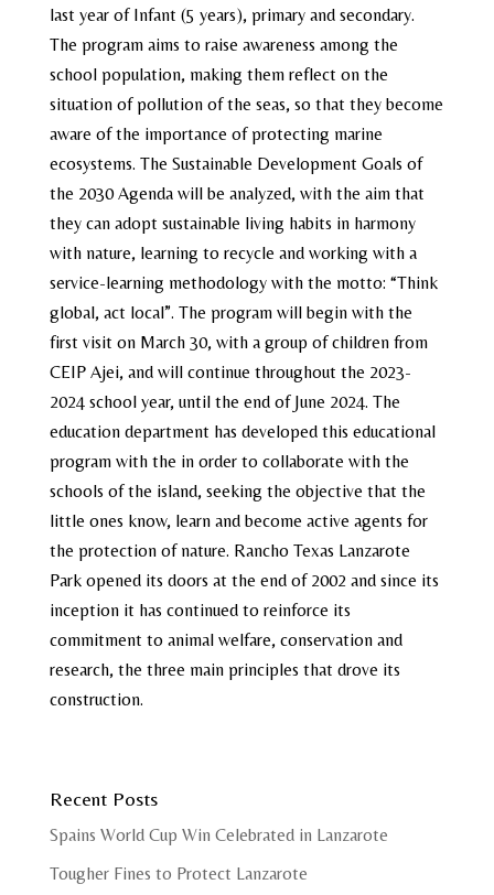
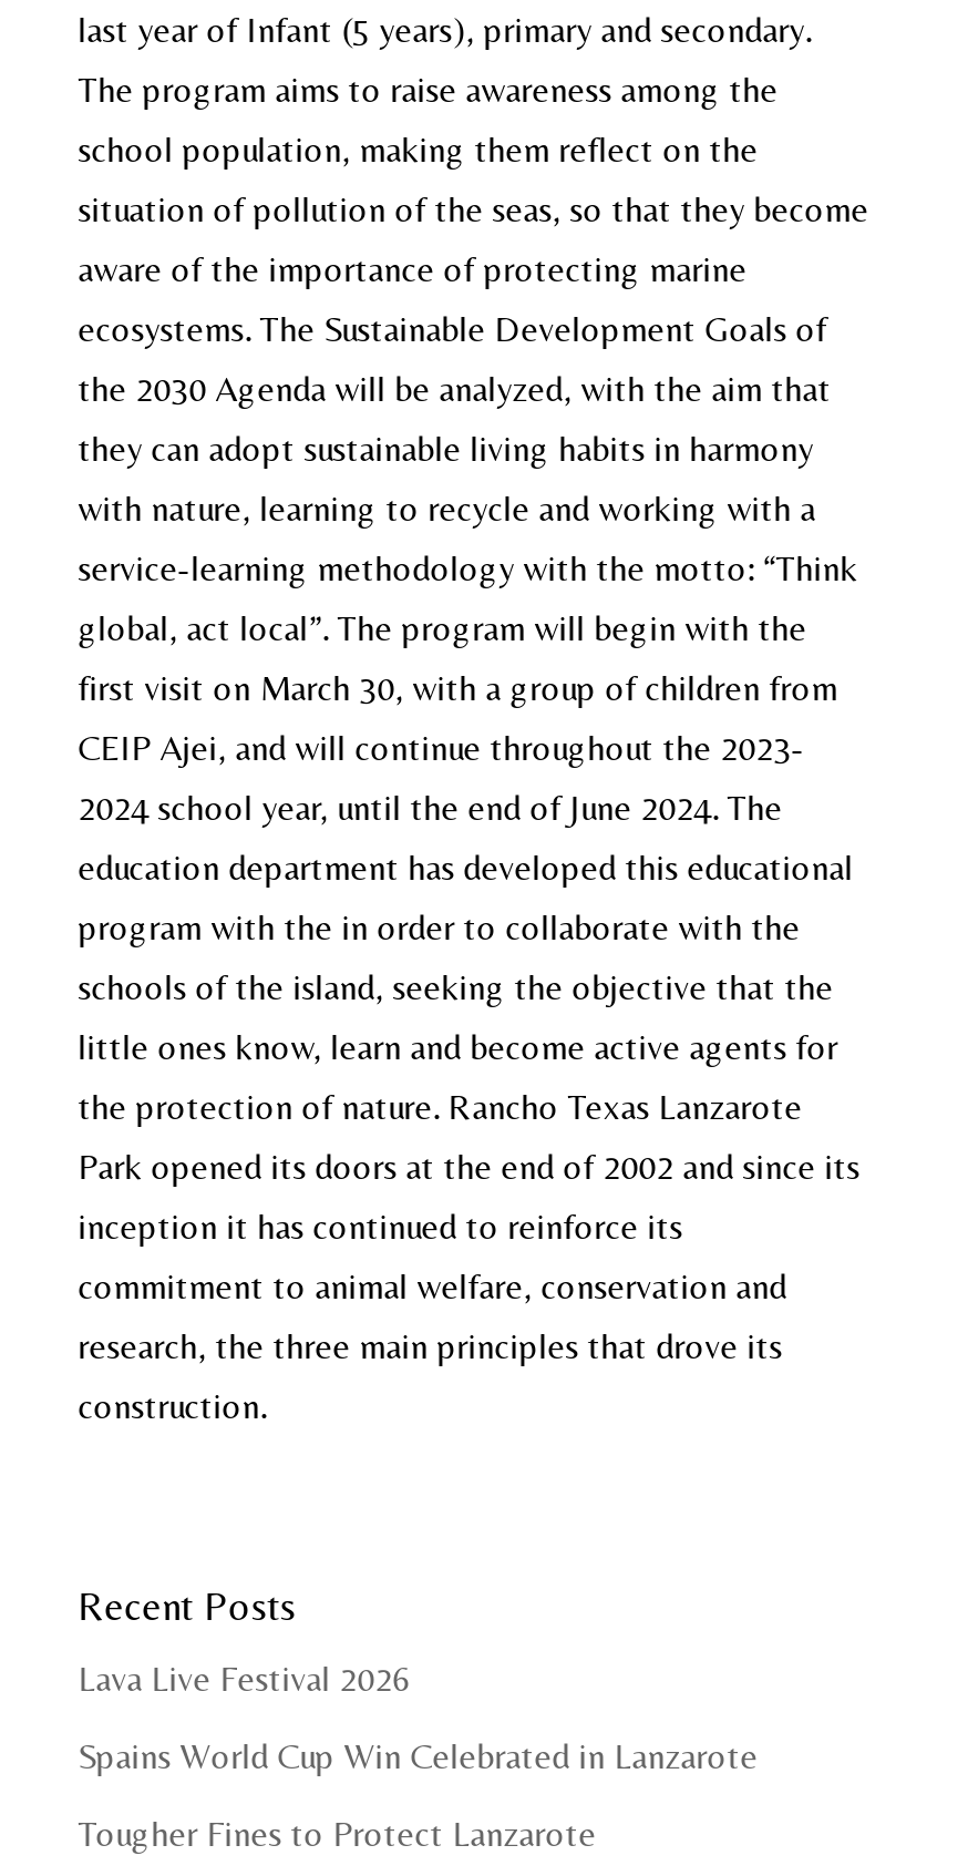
+ Lava Live Festival 2026
